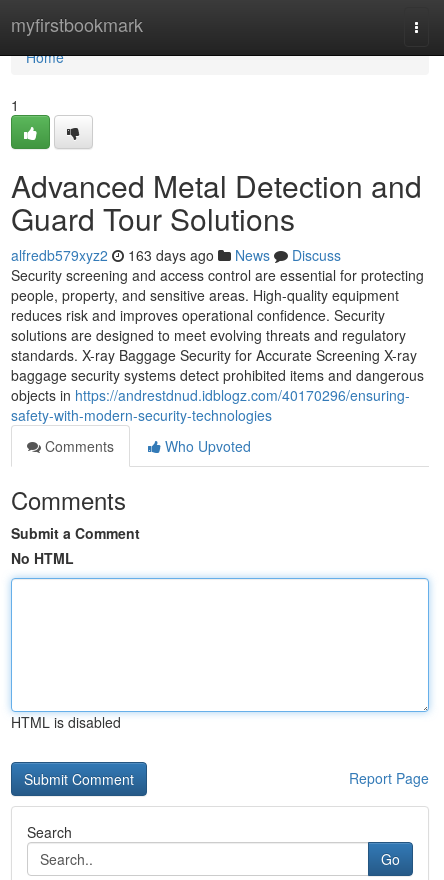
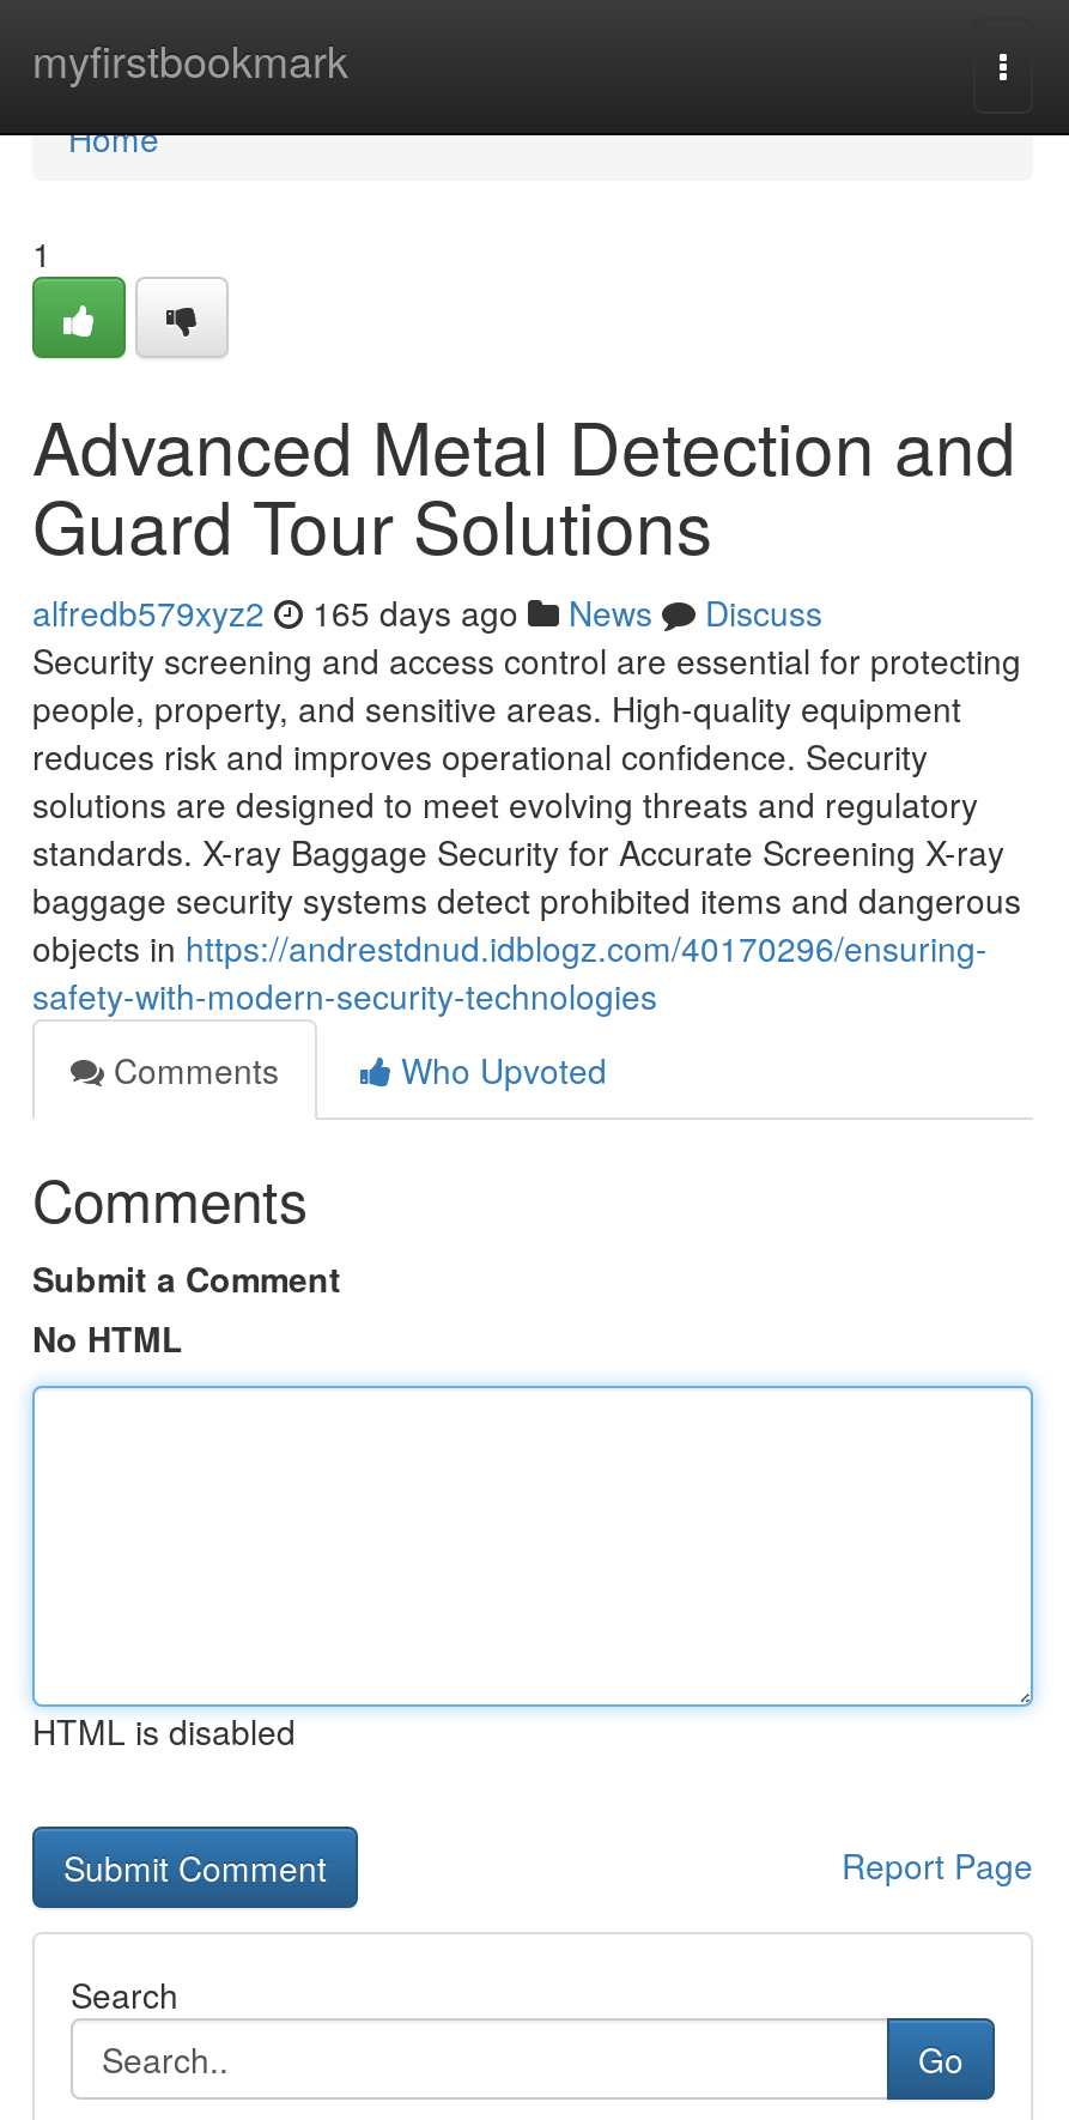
- alfredb579xyz2 163 days ago News Discuss
+ alfredb579xyz2 165 days ago News Discuss
